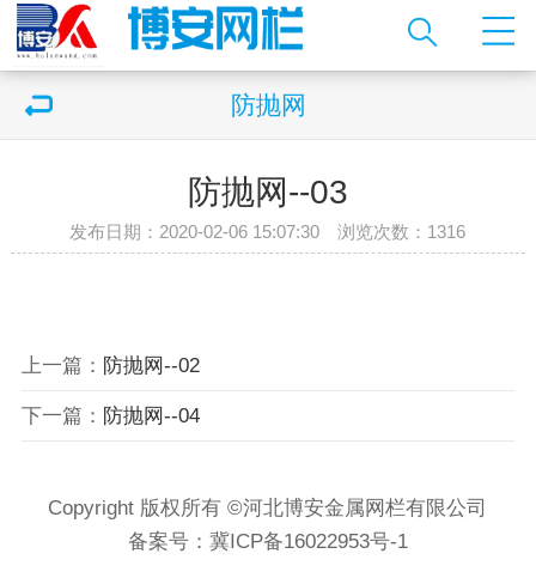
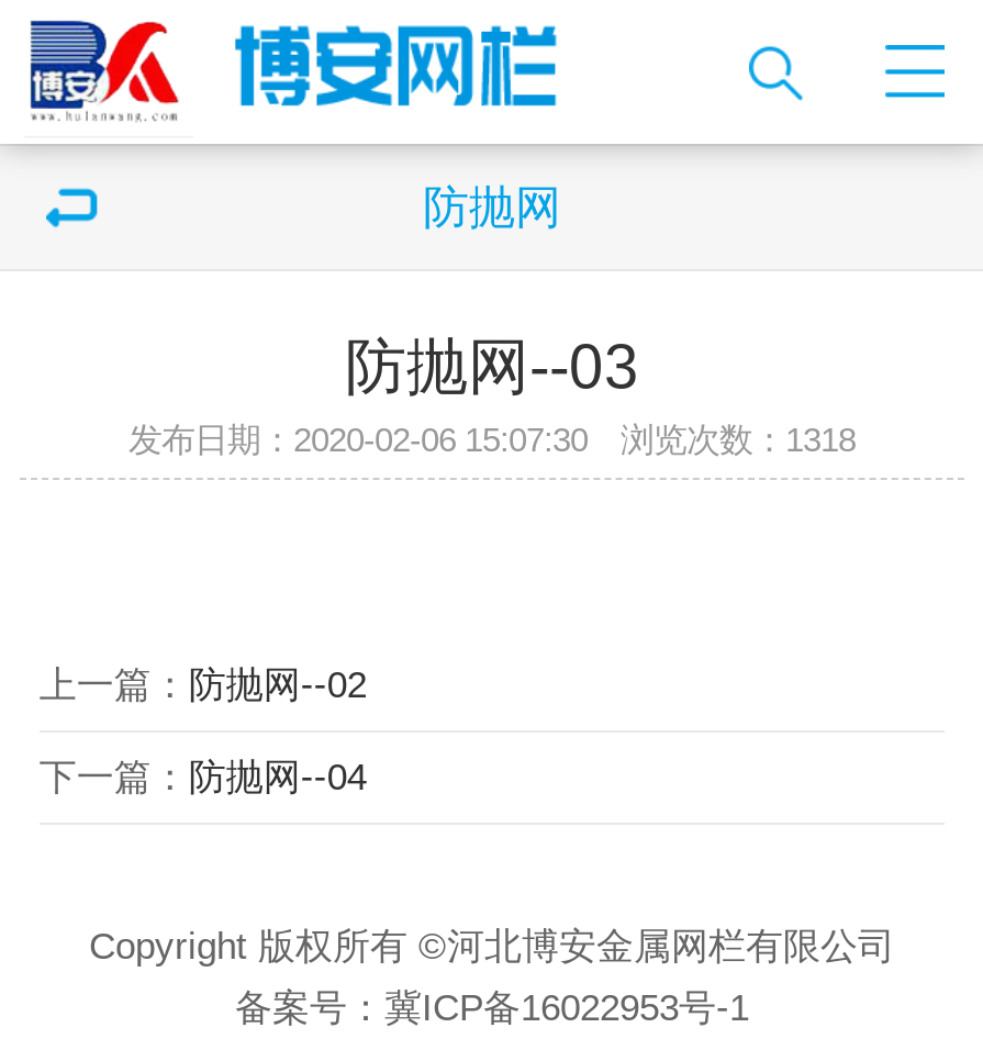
- 发布日期：2020-02-06 15:07:30 浏览次数：1316
+ 发布日期：2020-02-06 15:07:30 浏览次数：1318
